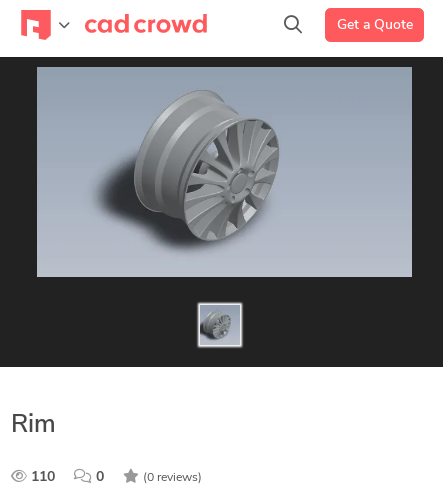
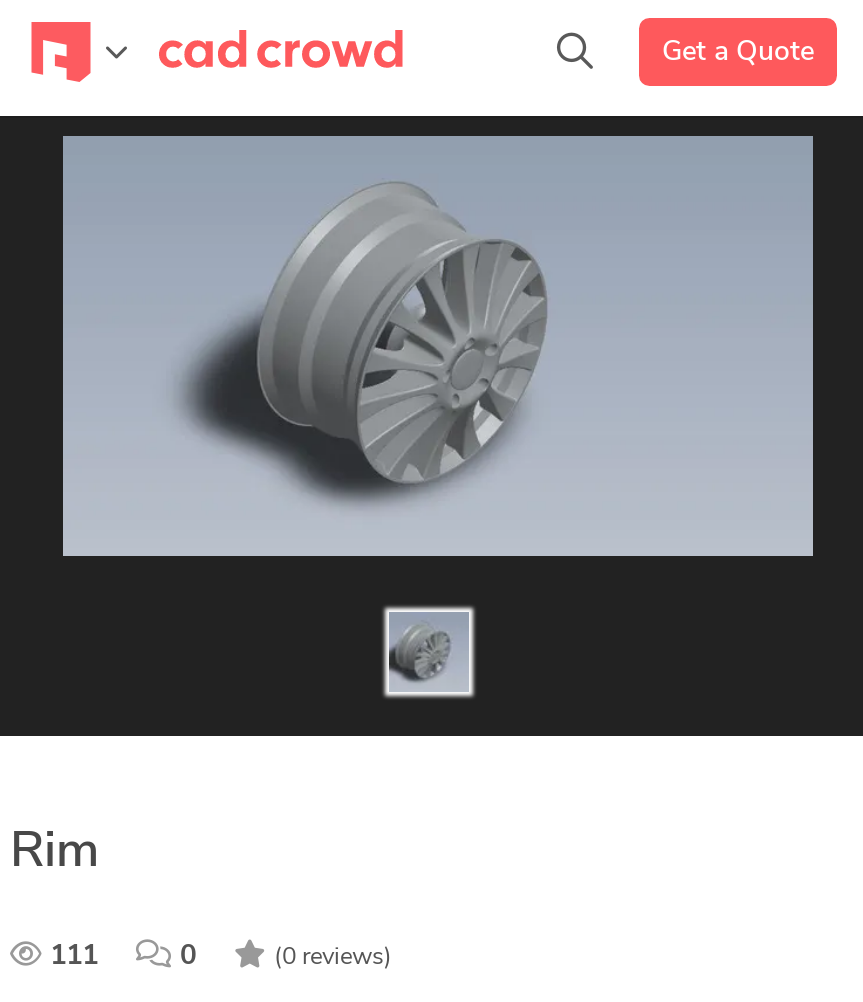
- 110
+ 111
